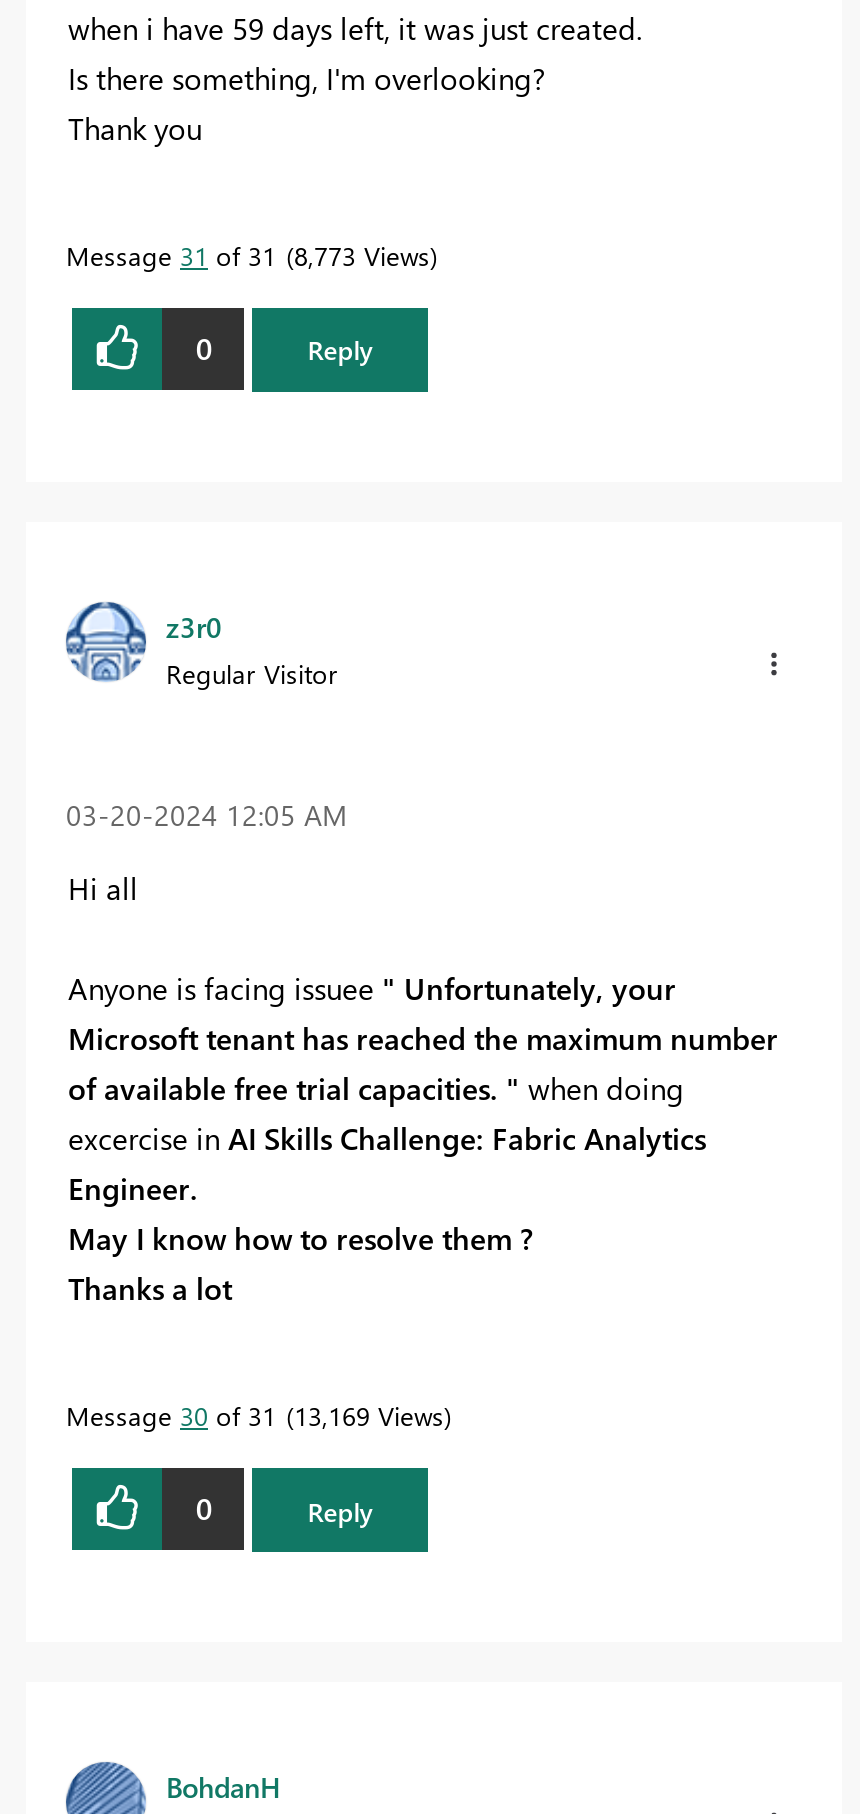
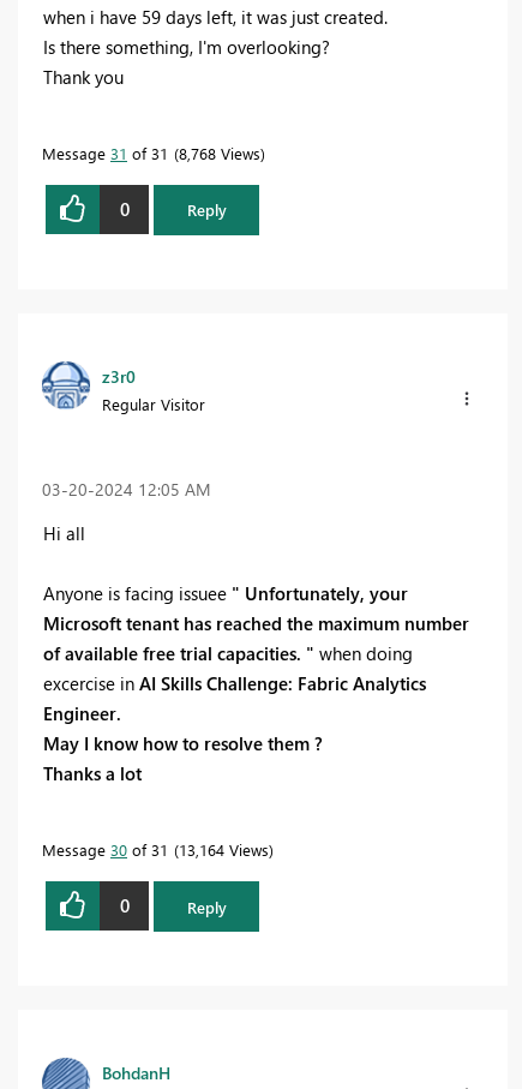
- Message 31 of 31 8,773 Views
+ Message 31 of 31 8,768 Views

- Message 30 of 31 13,169 Views
+ Message 30 of 31 13,164 Views
